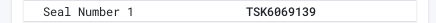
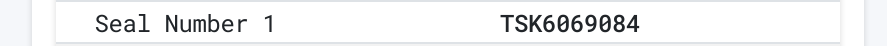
- TSK6069139
+ TSK6069084
